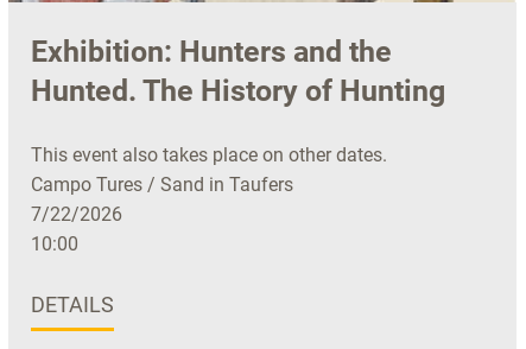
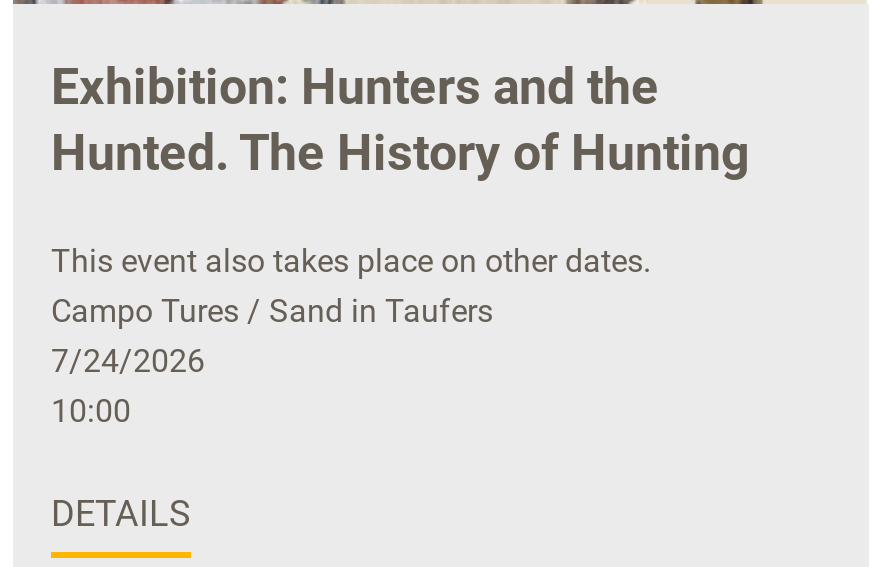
- 7/22/2026
+ 7/24/2026
